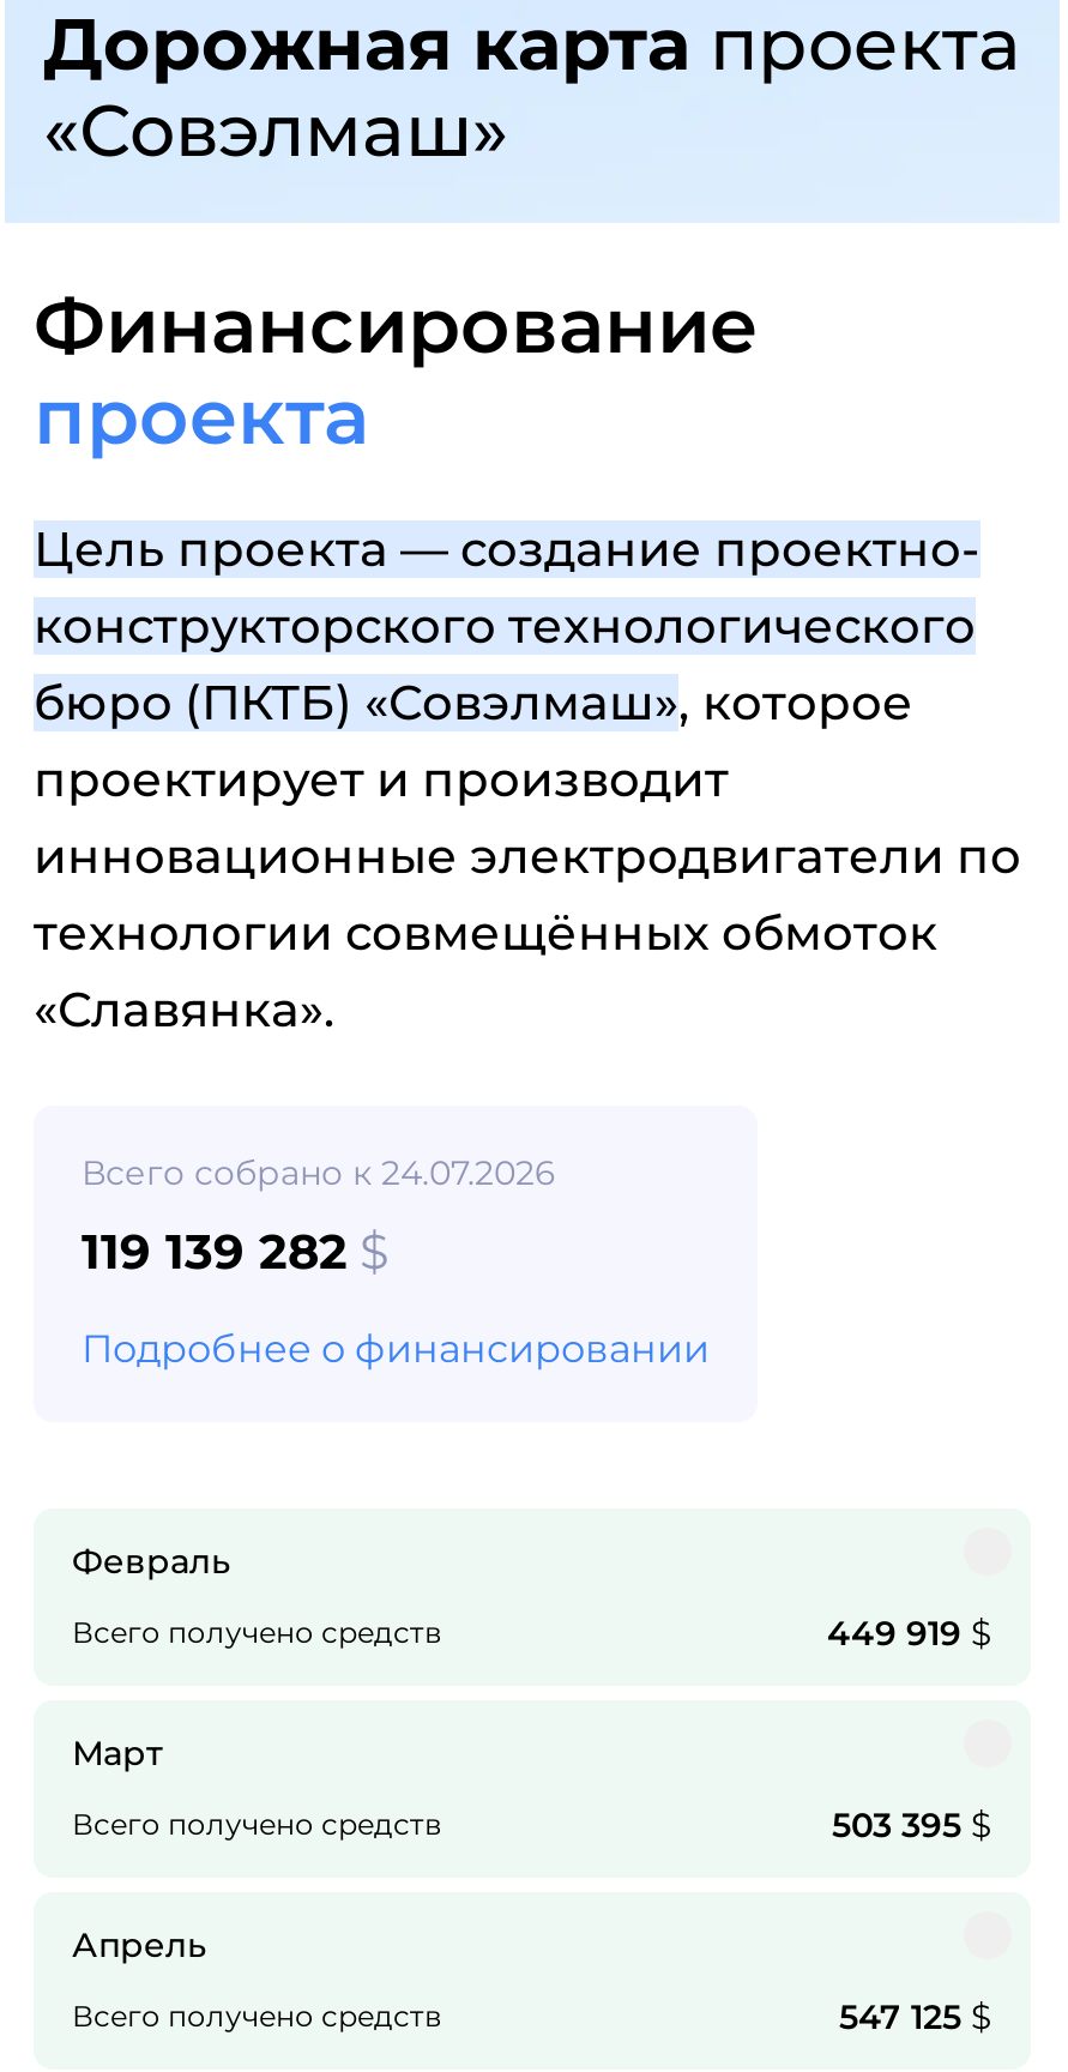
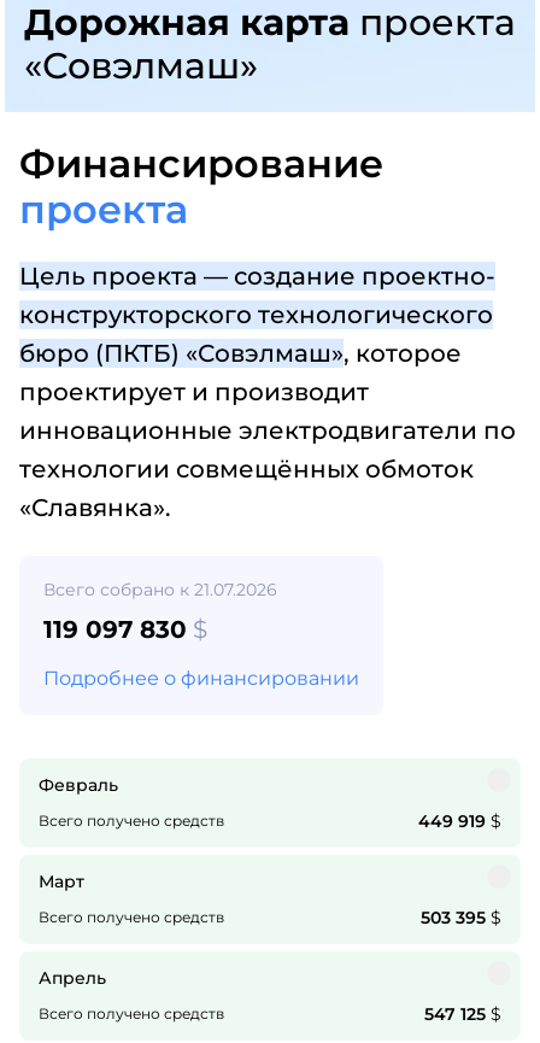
- Всего собрано к 24.07.2026
+ Всего собрано к 21.07.2026

- 119 139 282 $
+ 119 097 830 $
